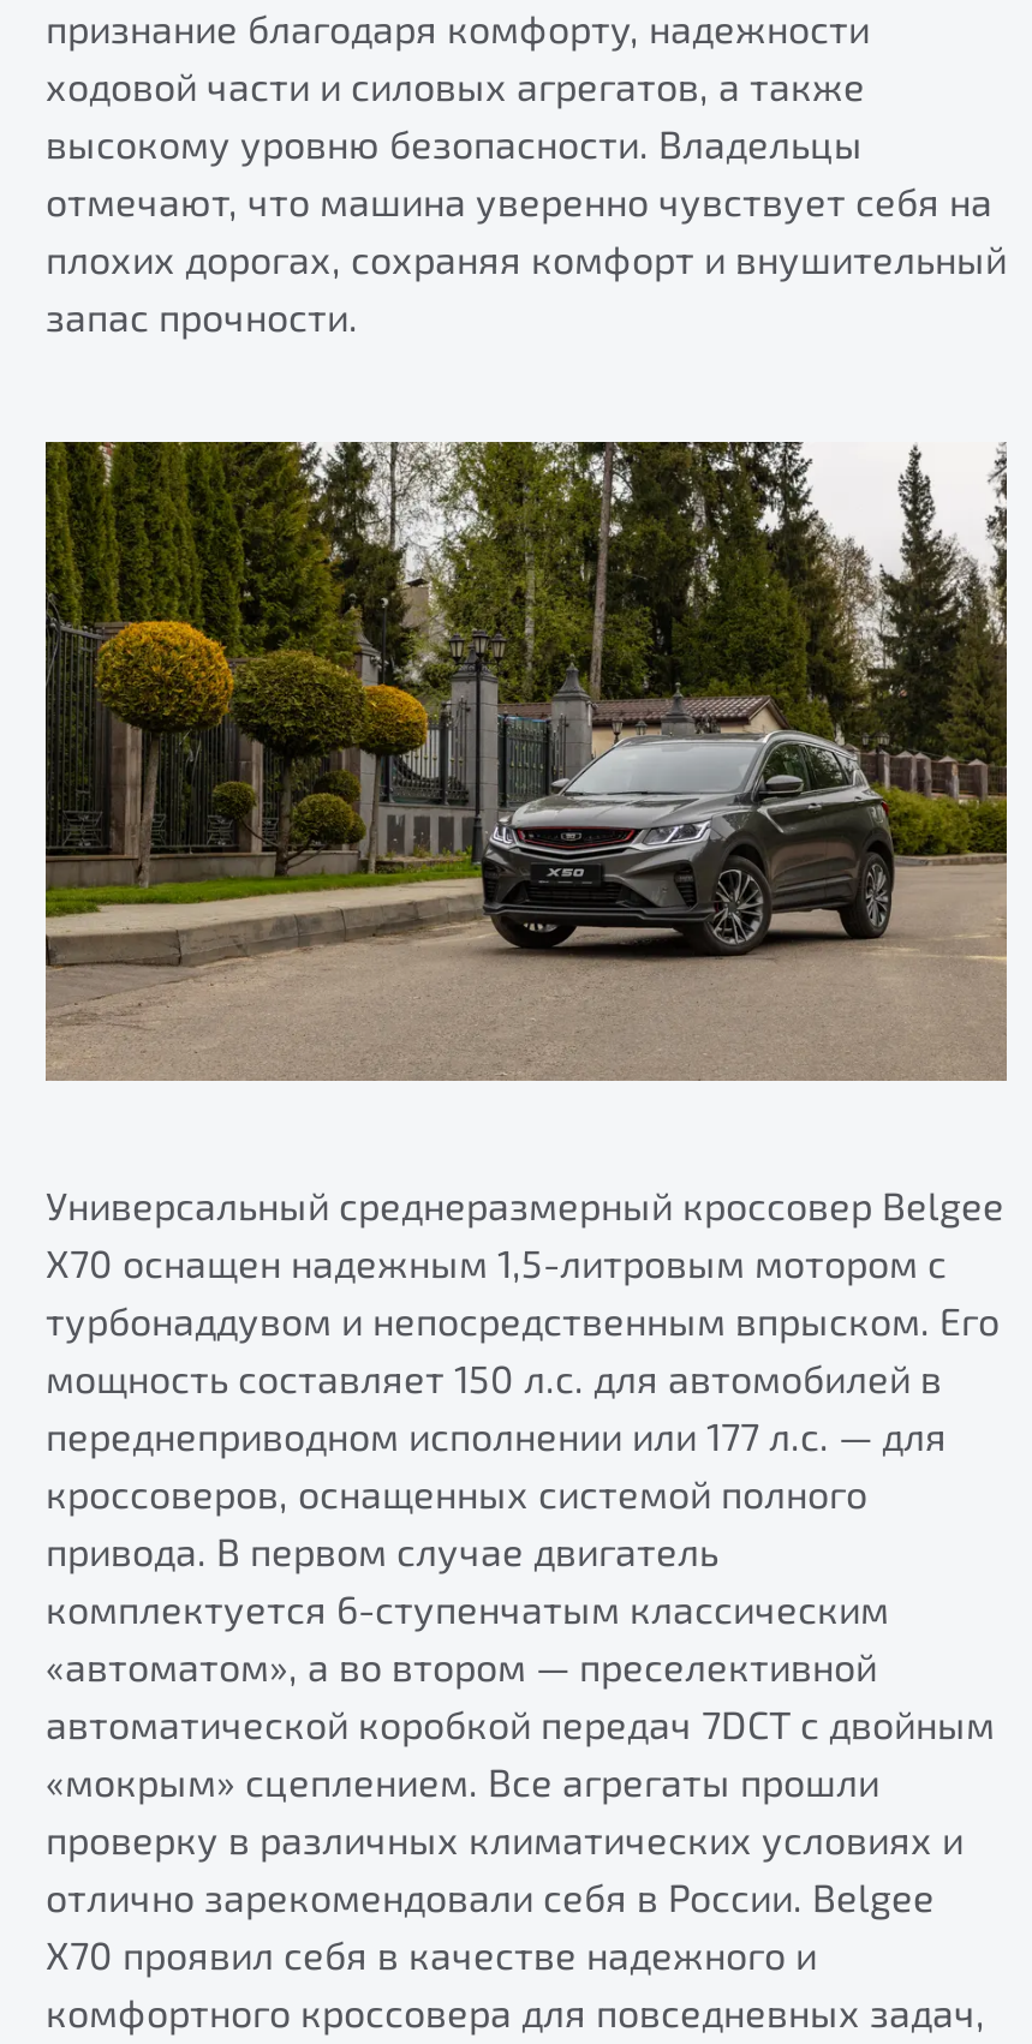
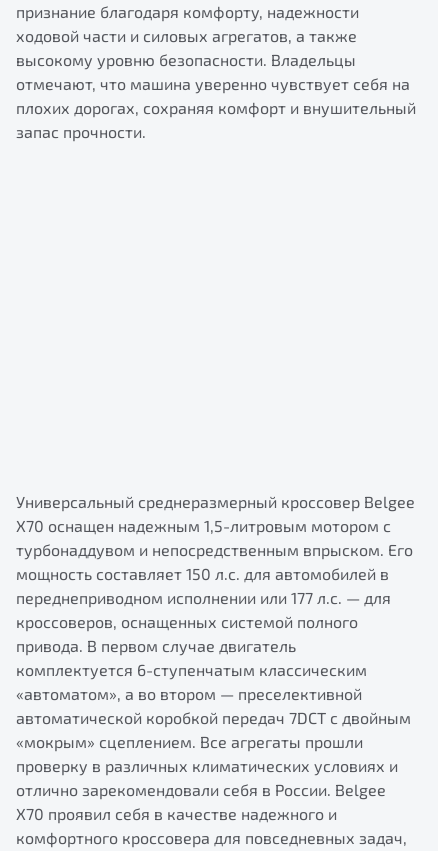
- [image]
